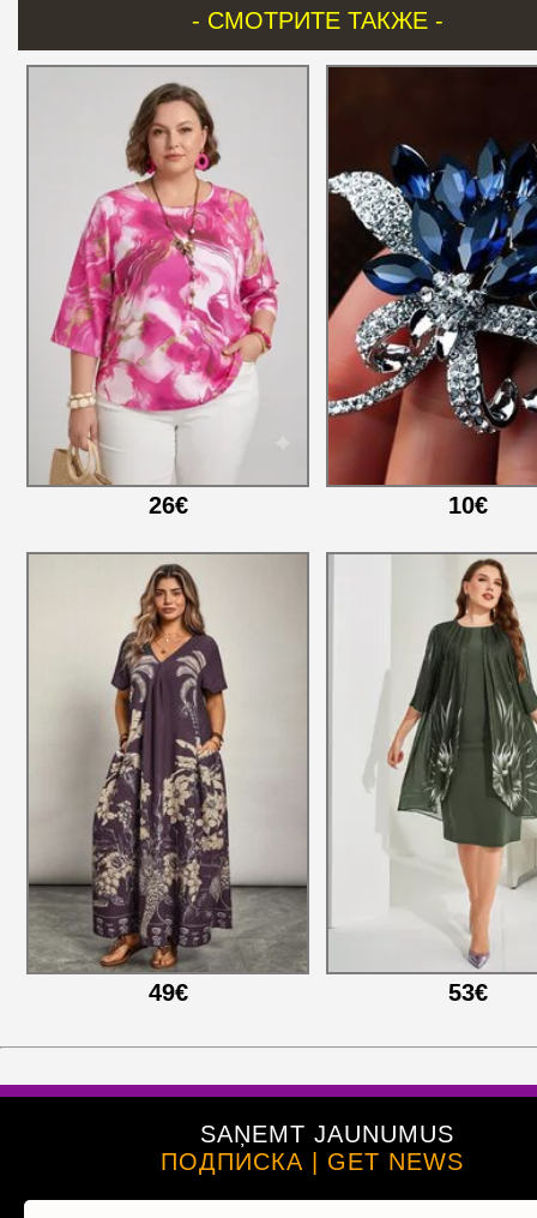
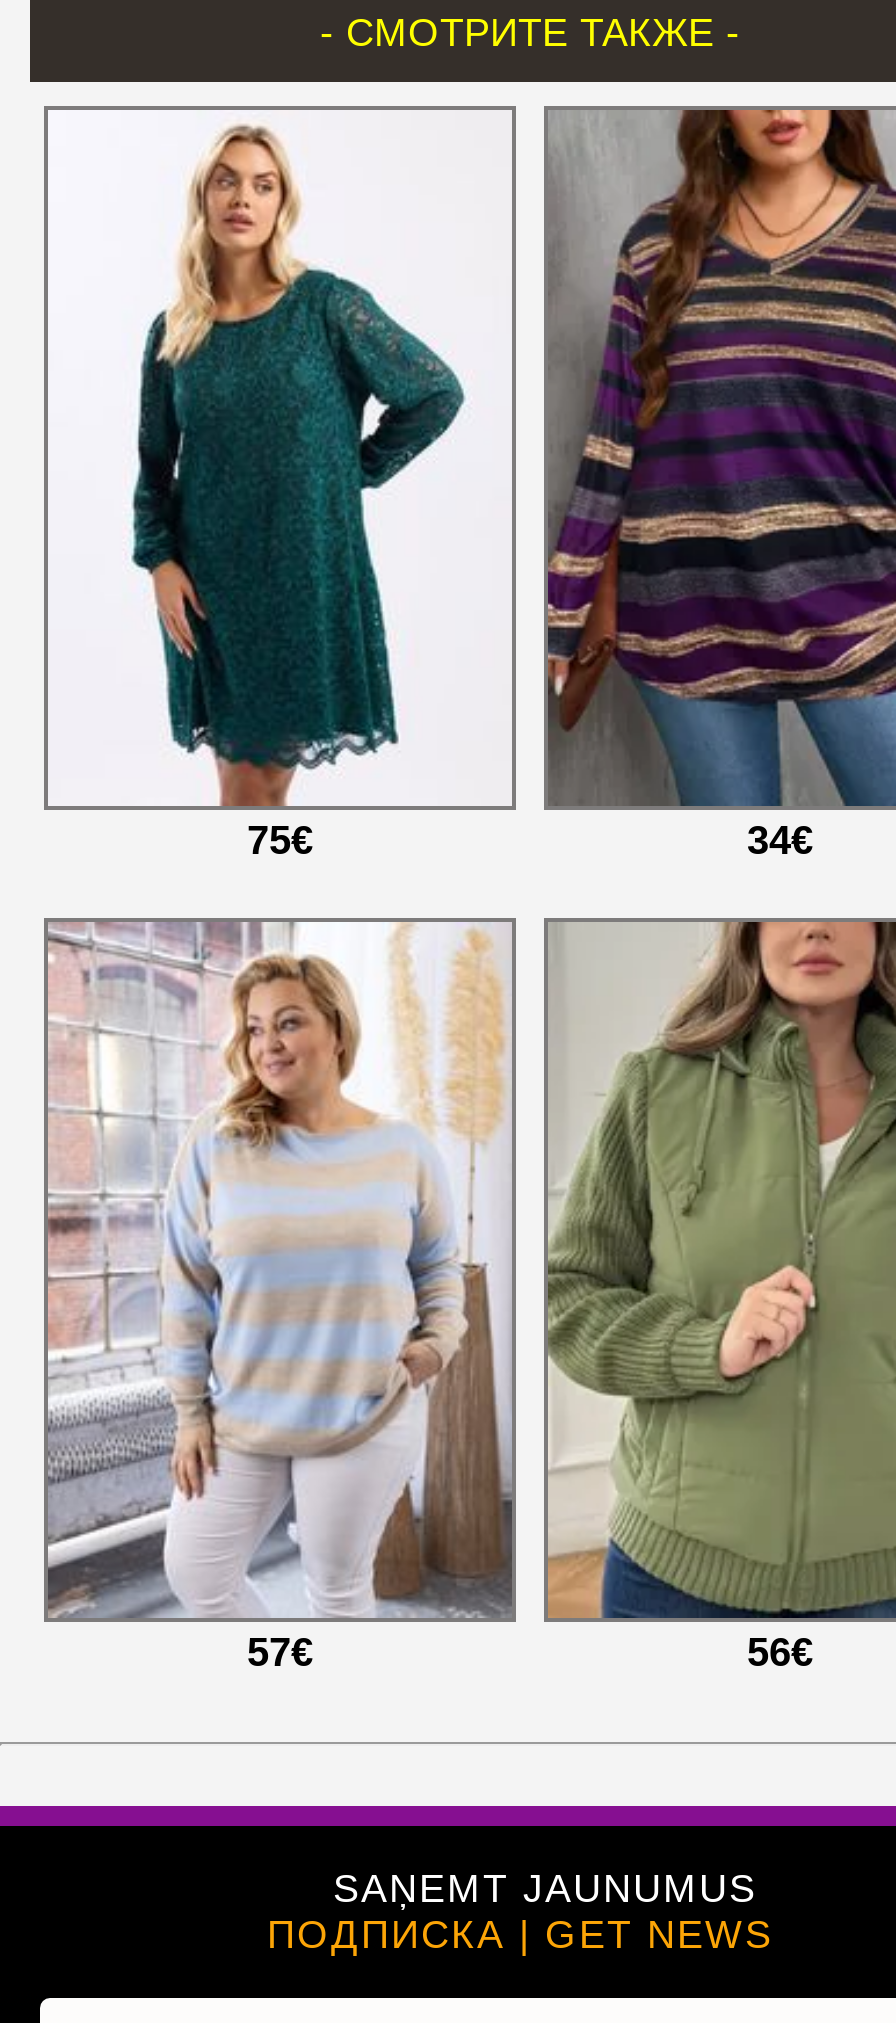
- [image]
- 26€
+ [image]
+ 75€

- [image]
- 10€
+ [image]
+ 34€

- [image]
- 49€
+ [image]
+ 57€

- [image]
- 53€
+ [image]
+ 56€
